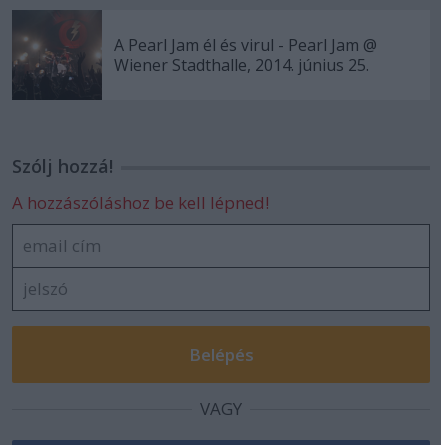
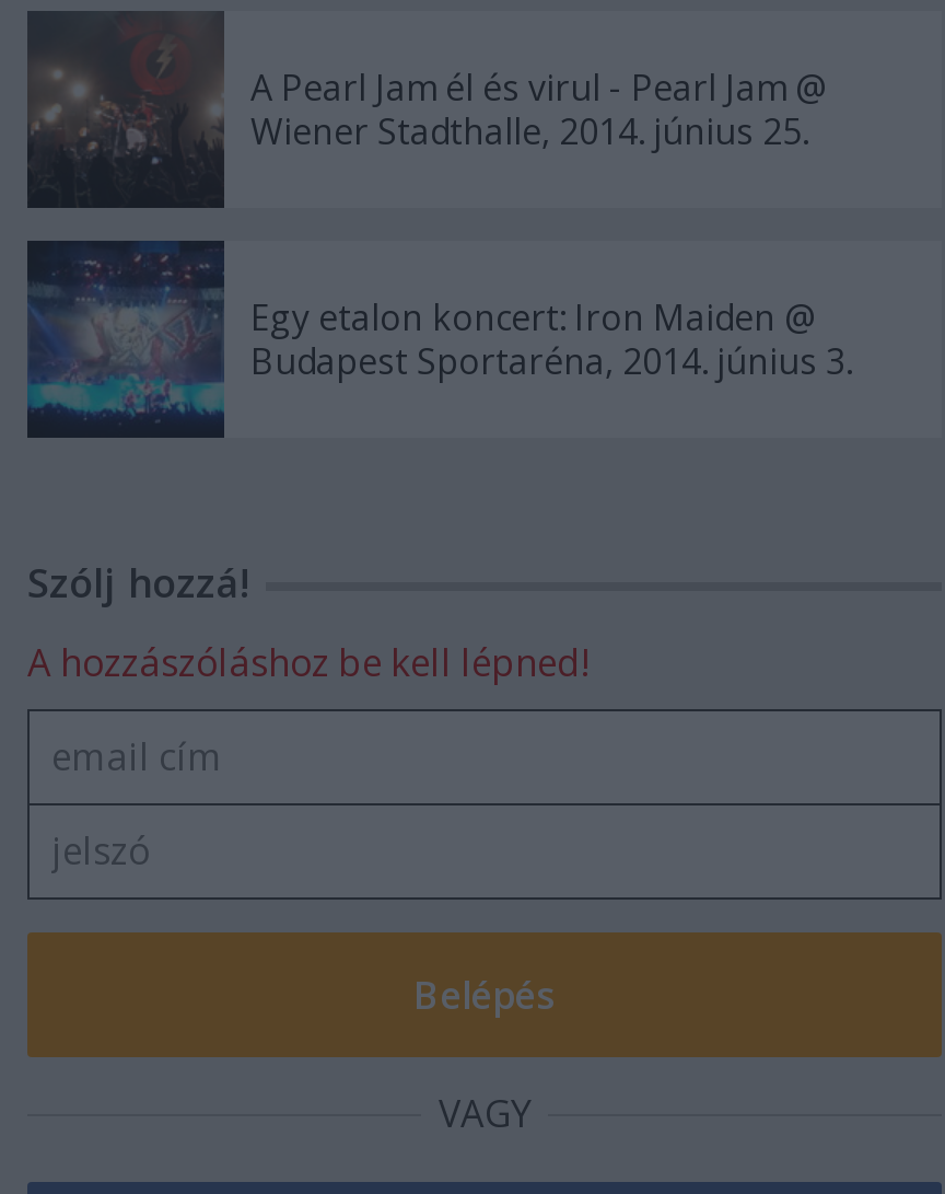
+ [image]
+ Egy etalon koncert: Iron Maiden @
+ Budapest Sportaréna, 2014. június 3.
